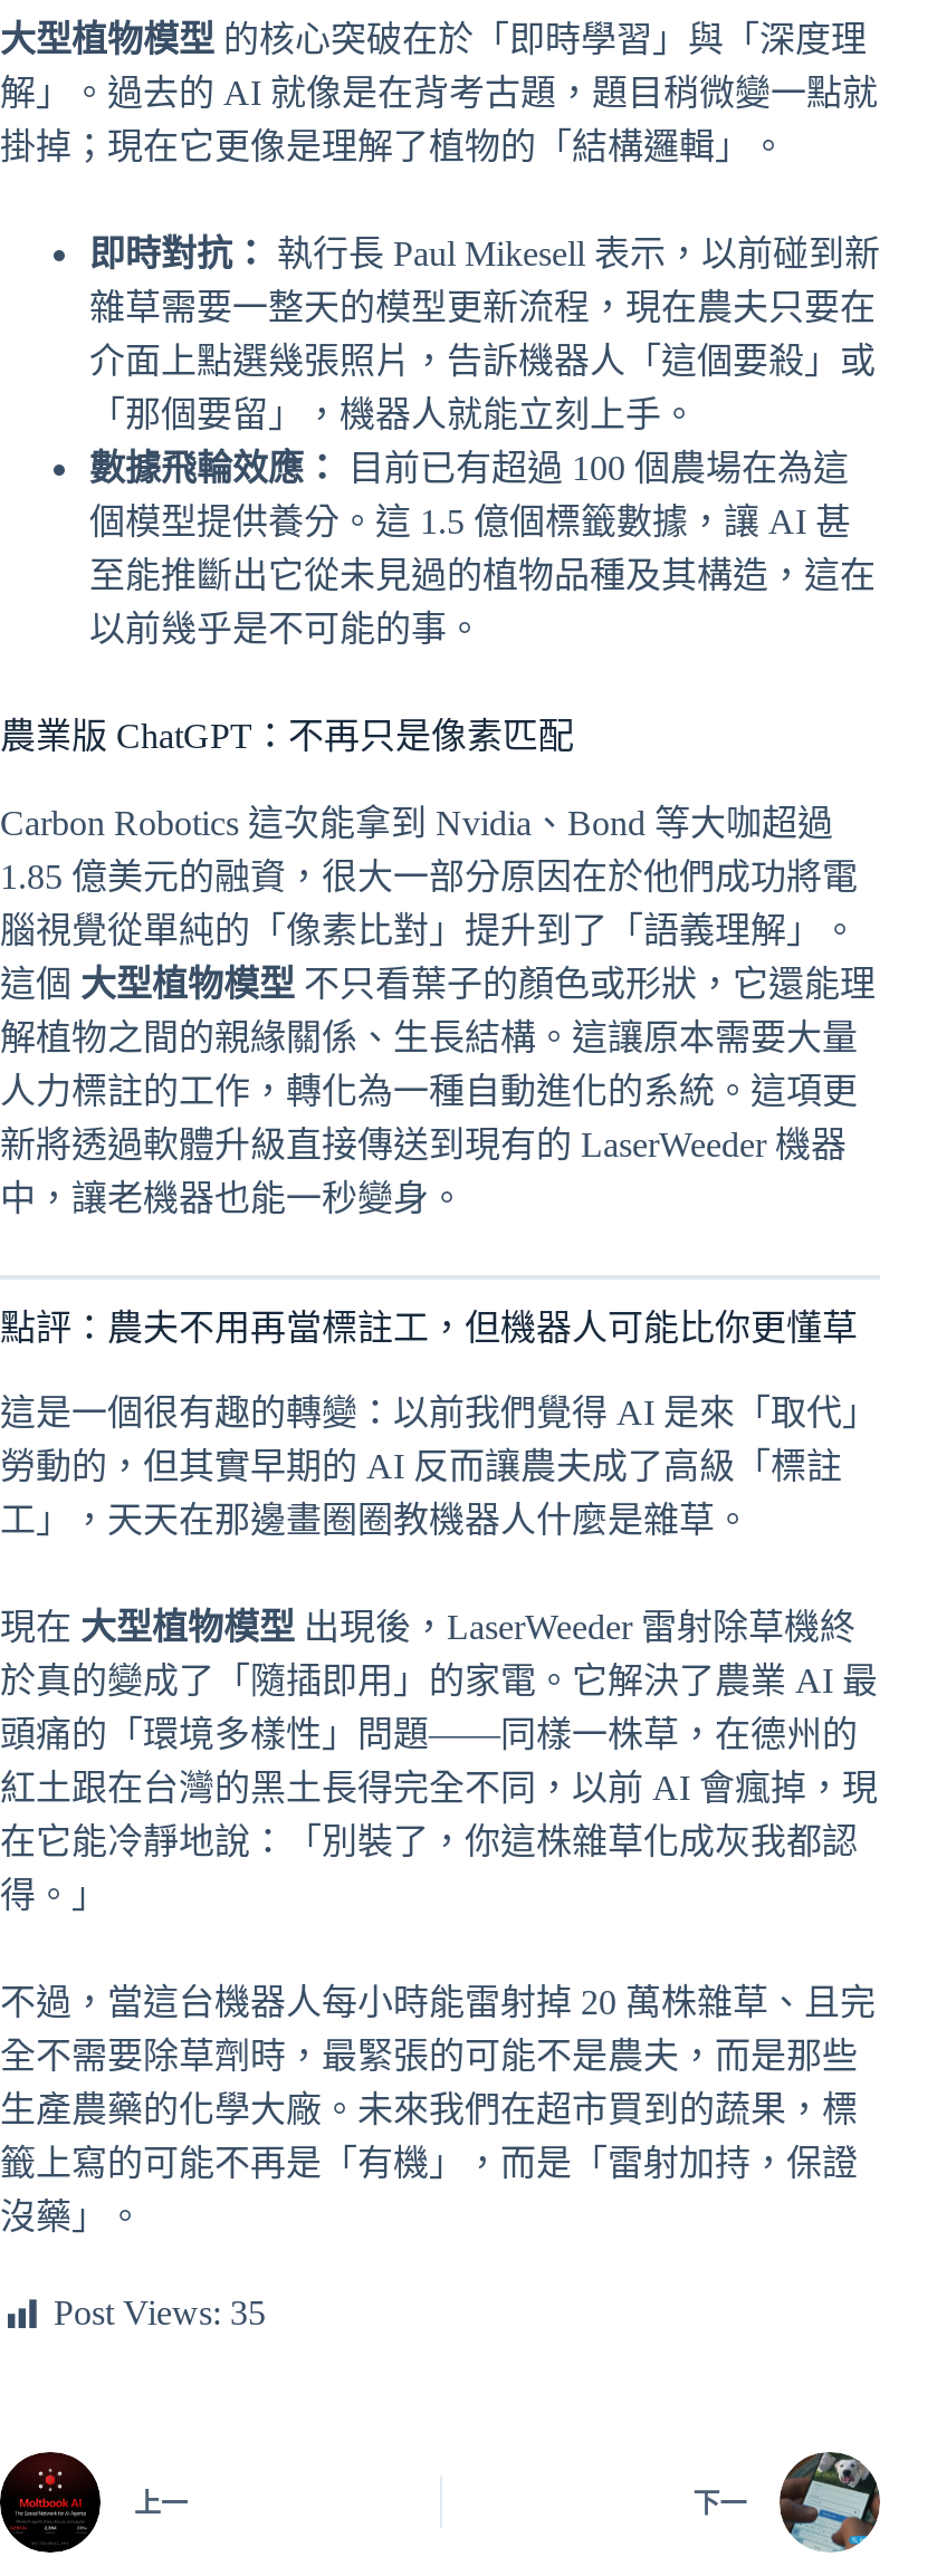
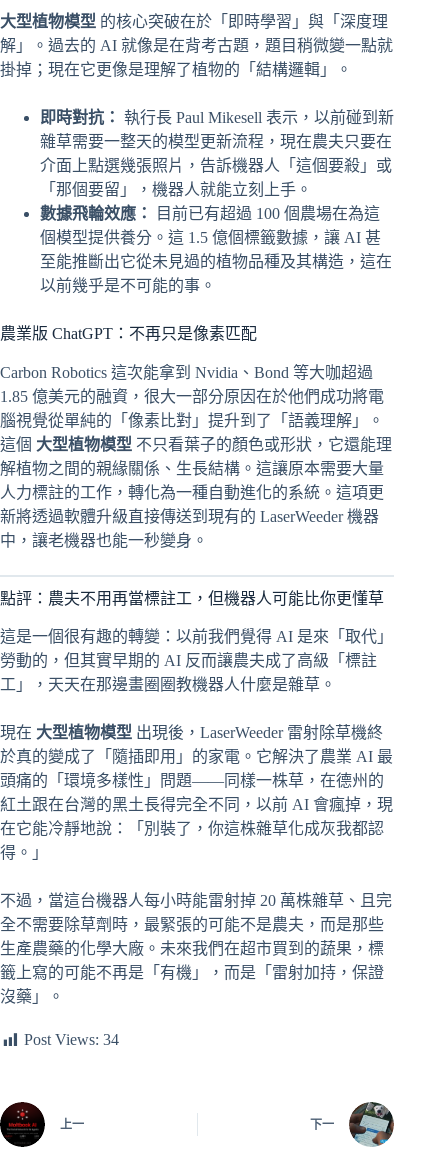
- Post Views: 35
+ Post Views: 34
